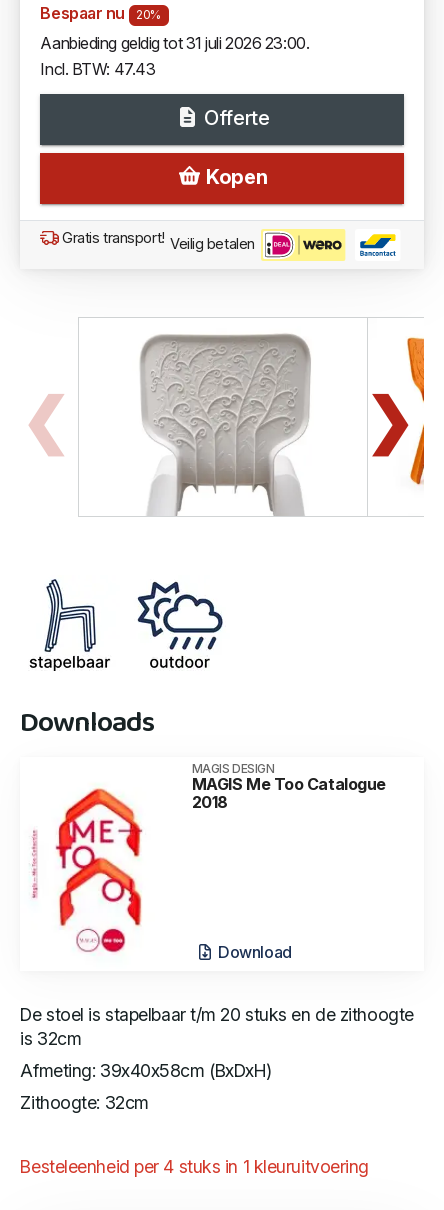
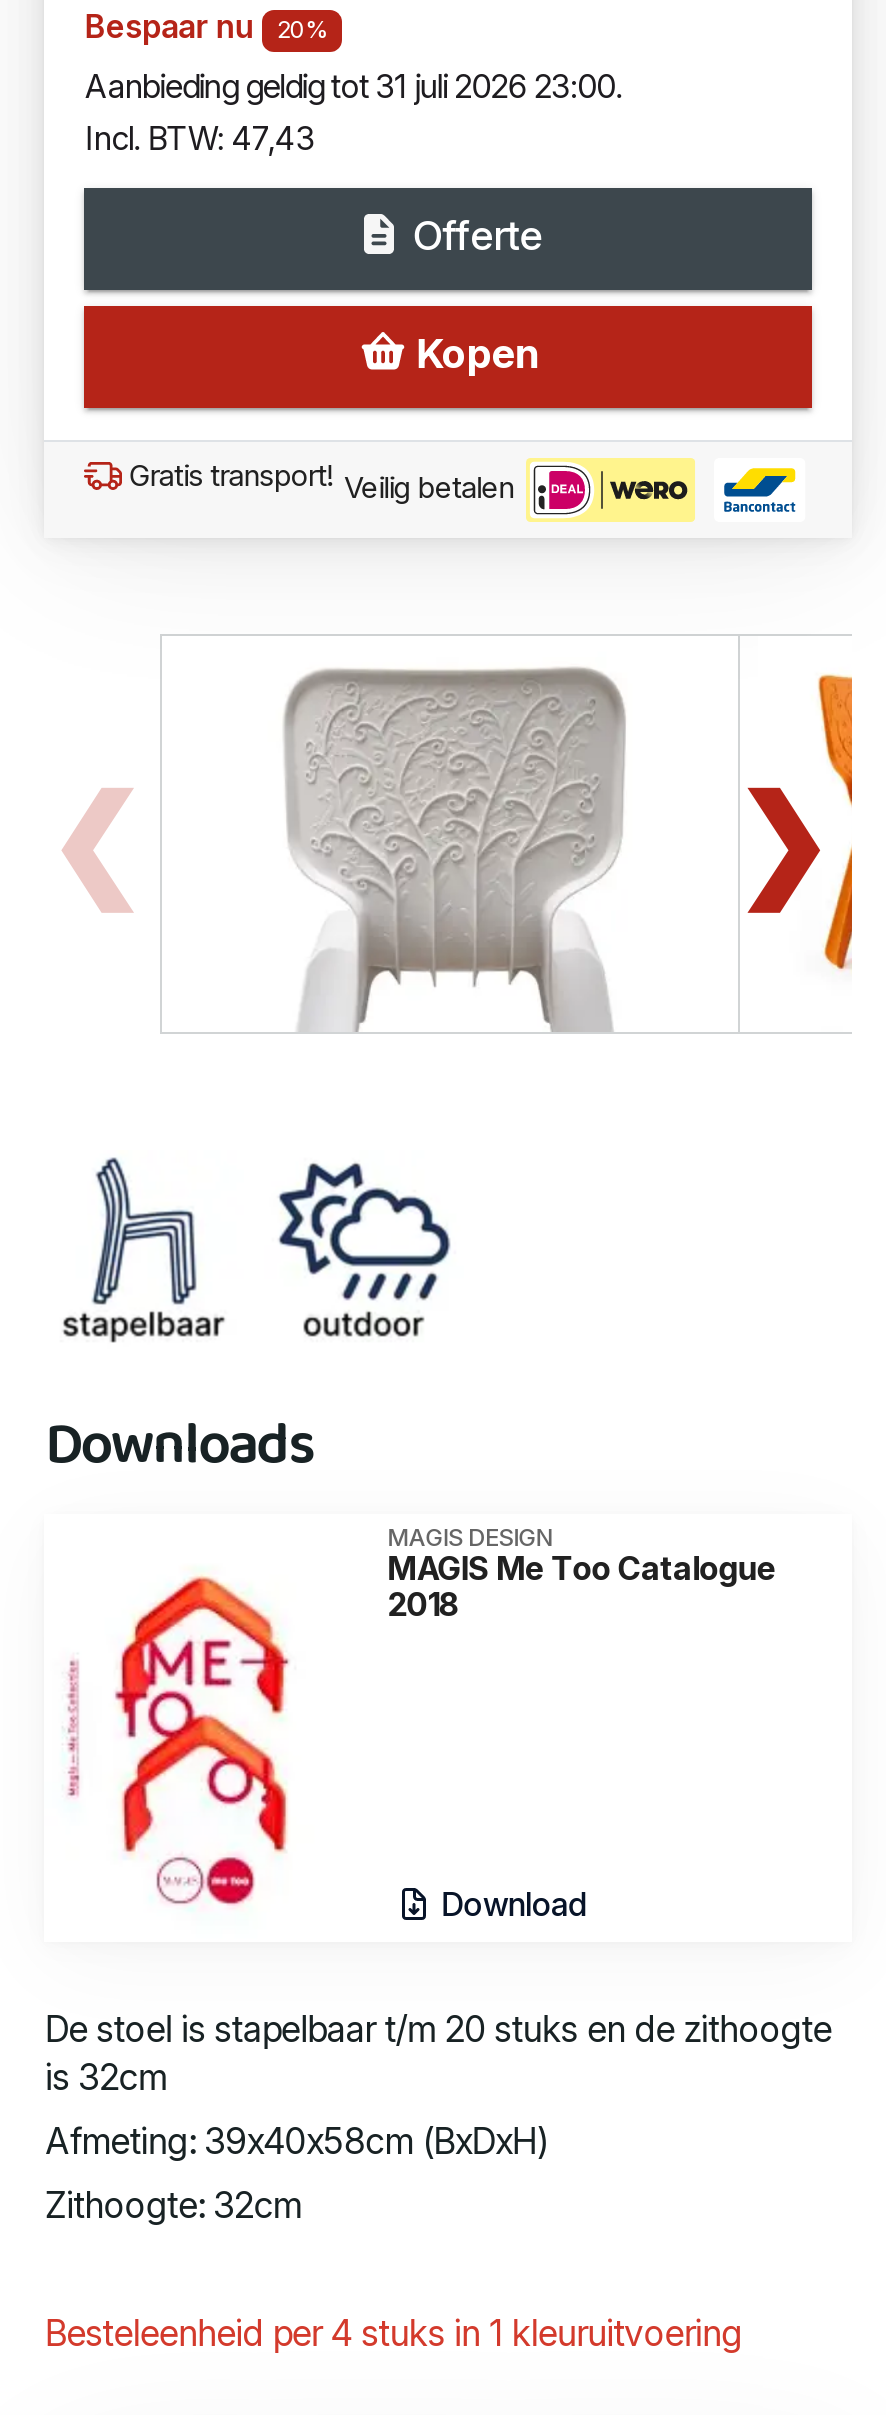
- Incl. BTW: 47.43
+ Incl. BTW: 47,43
